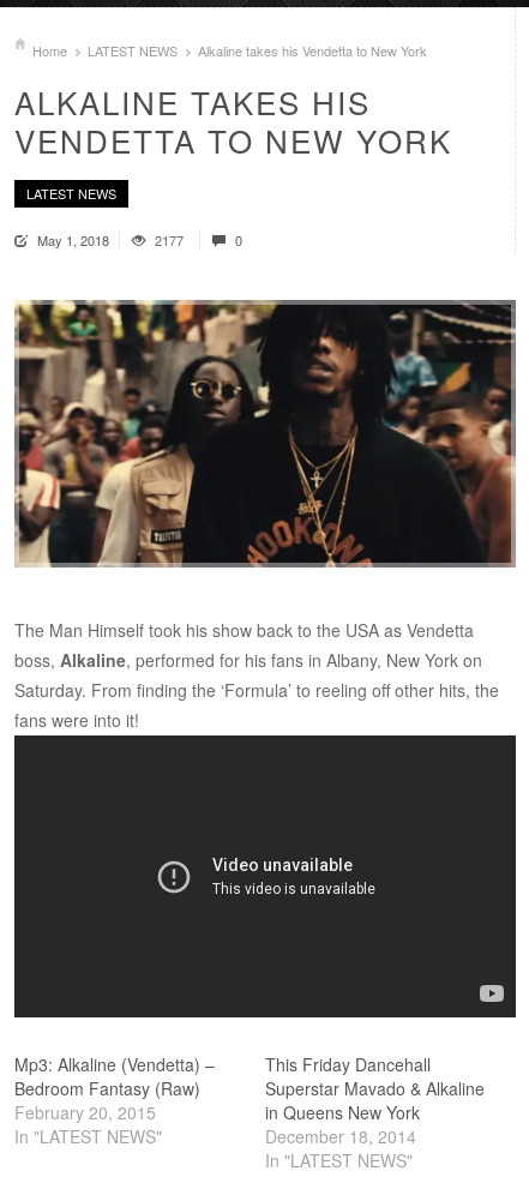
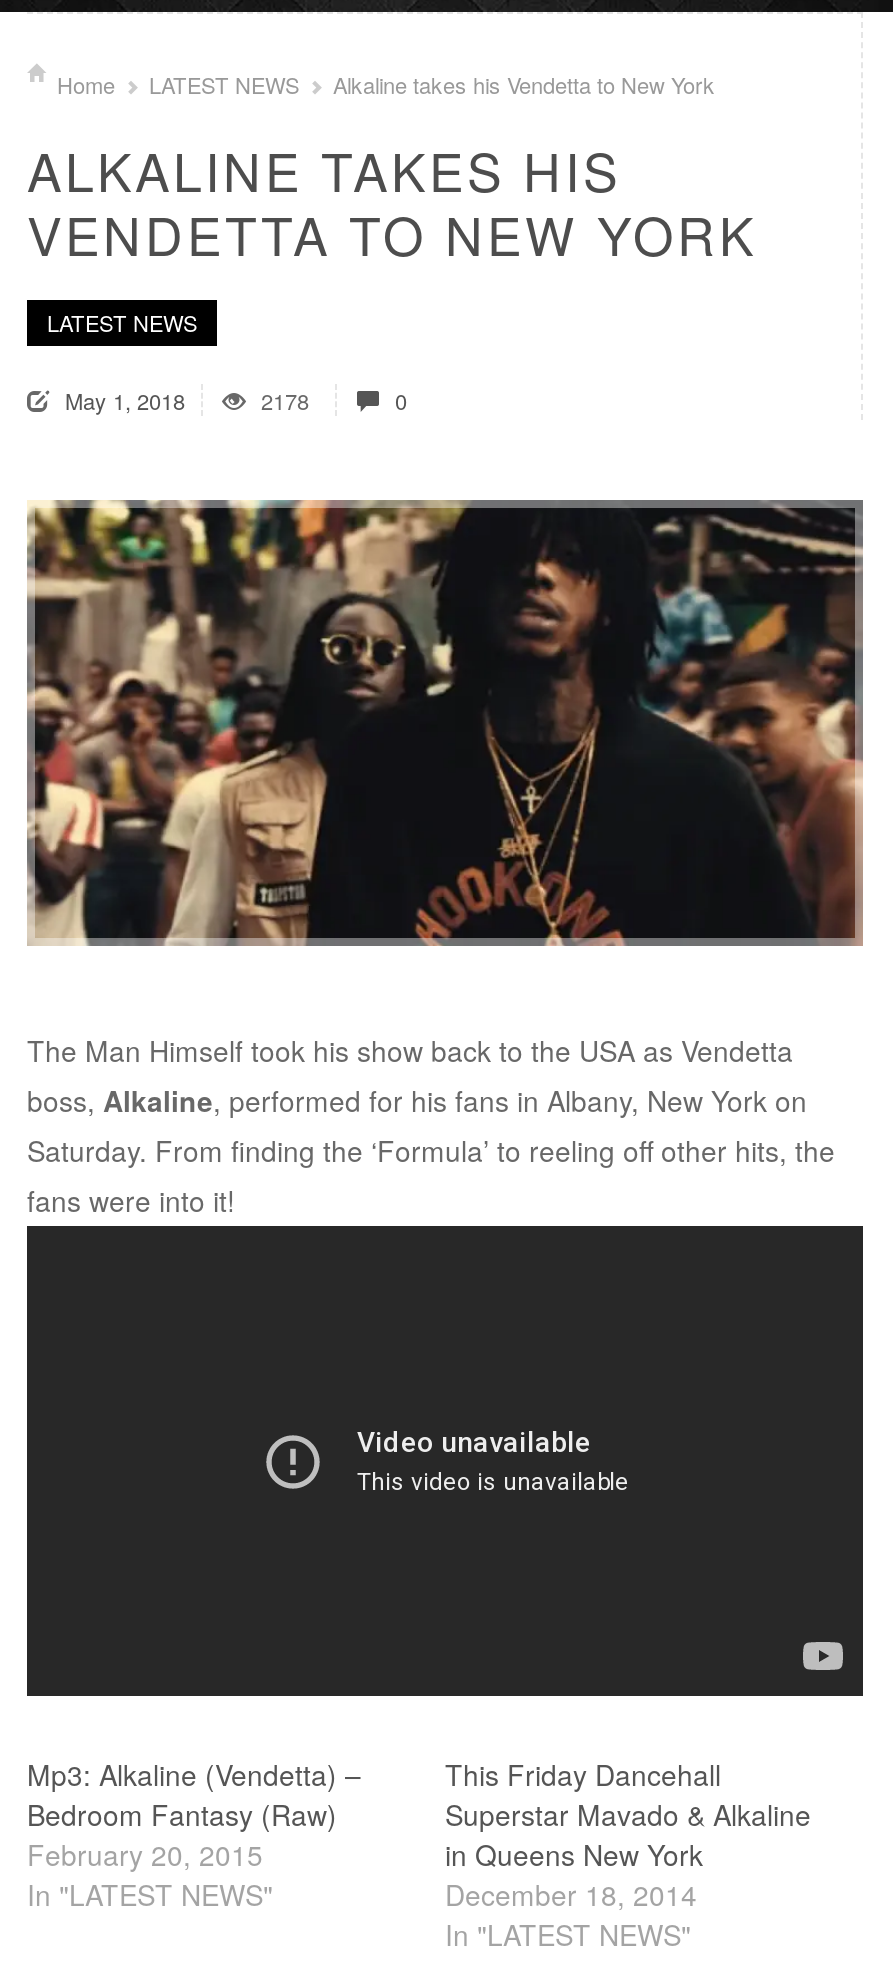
- 2177
+ 2178
